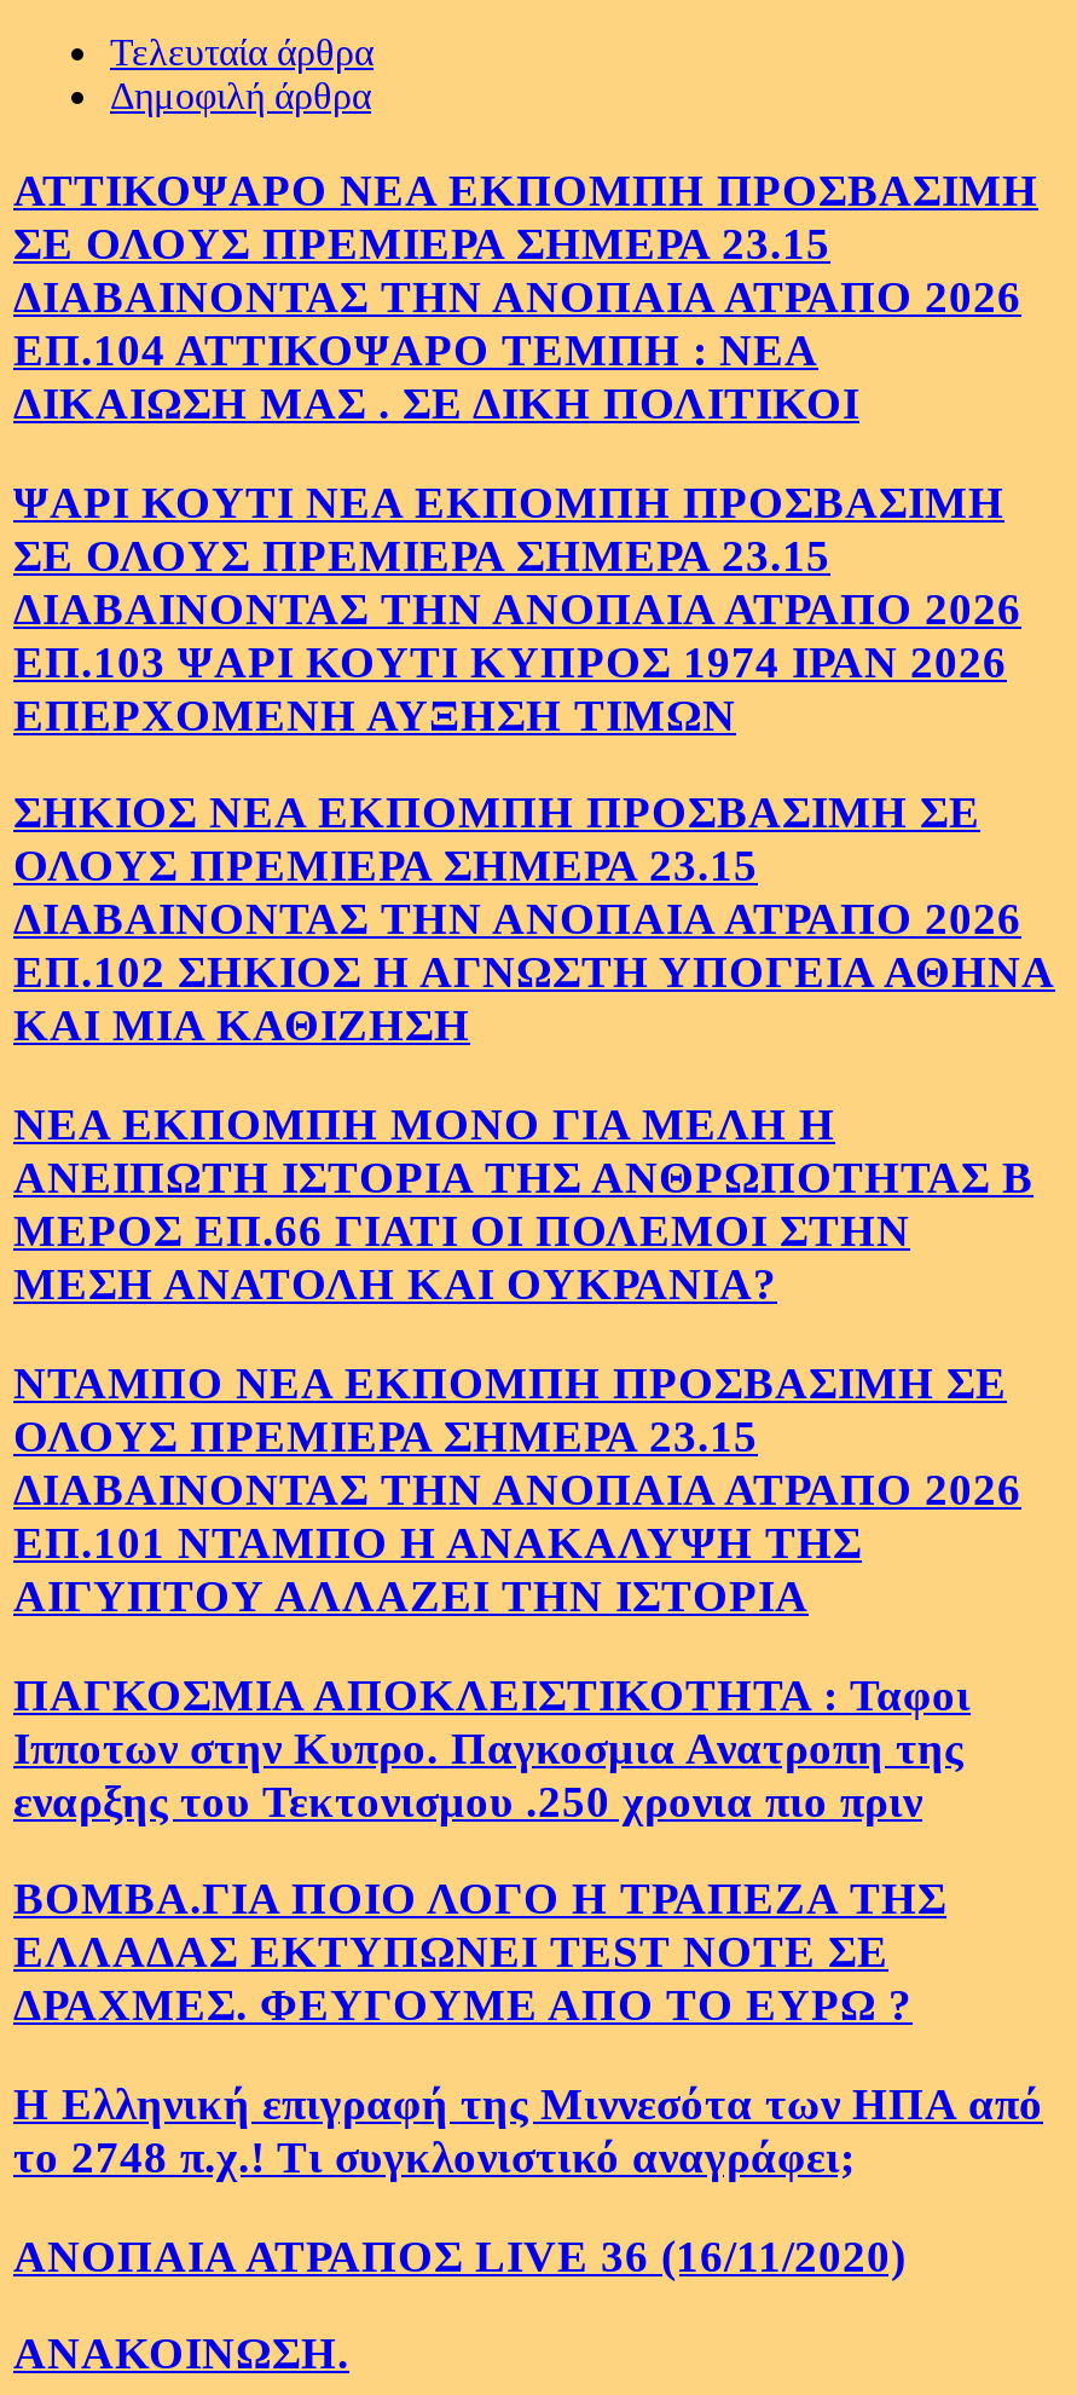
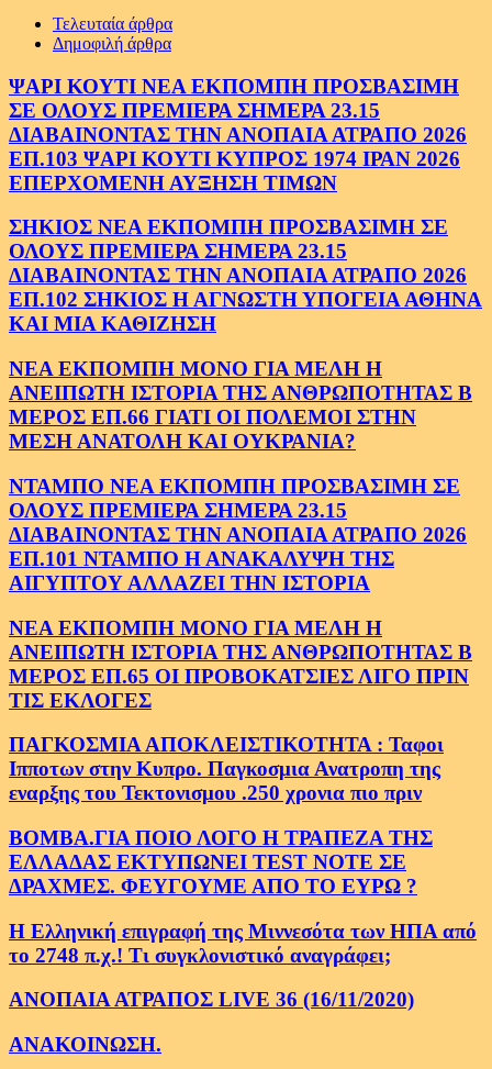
- ΑΤΤΙΚΟΨΑΡΟ ΝΕΑ ΕΚΠΟΜΠΗ ΠΡΟΣΒΑΣΙΜΗ
- ΣΕ ΟΛΟΥΣ ΠΡΕΜΙΕΡΑ ΣΗΜΕΡΑ 23.15
- ΔΙΑΒΑΙΝΟΝΤΑΣ ΤΗΝ ΑΝΟΠΑΙΑ ΑΤΡΑΠΟ 2026
- ΕΠ.104 ΑΤΤΙΚΟΨΑΡΟ ΤΕΜΠΗ : ΝΕΑ
- ΔΙΚΑΙΩΣΗ ΜΑΣ . ΣΕ ΔΙΚΗ ΠΟΛΙΤΙΚΟΙ

moved up: ΨΑΡΙ ΚΟΥΤΙ ΝΕΑ ΕΚΠΟΜΠΗ ΠΡΟΣΒΑΣΙΜΗ | ΣΕ ΟΛΟΥΣ ΠΡΕΜΙΕΡΑ ΣΗΜΕΡΑ 23.15 | ΔΙΑΒΑΙΝΟΝΤΑΣ ΤΗΝ ΑΝΟΠΑΙΑ ΑΤΡΑΠΟ 2026 | ... | ΕΠ.101 ΝΤΑΜΠΟ Η ΑΝΑΚΑΛΥΨΗ ΤΗΣ | ΑΙΓΥΠΤΟΥ ΑΛΛΑΖΕΙ ΤΗΝ ΙΣΤΟΡΙΑ

+ ΝΕΑ ΕΚΠΟΜΠΗ ΜΟΝΟ ΓΙΑ ΜΕΛΗ Η
+ ΑΝΕΙΠΩΤΗ ΙΣΤΟΡΙΑ ΤΗΣ ΑΝΘΡΩΠΟΤΗΤΑΣ Β
+ ΜΕΡΟΣ ΕΠ.65 ΟΙ ΠΡΟΒΟΚΑΤΣΙΕΣ ΛΙΓΟ ΠΡΙΝ
+ ΤΙΣ ΕΚΛΟΓΕΣ
